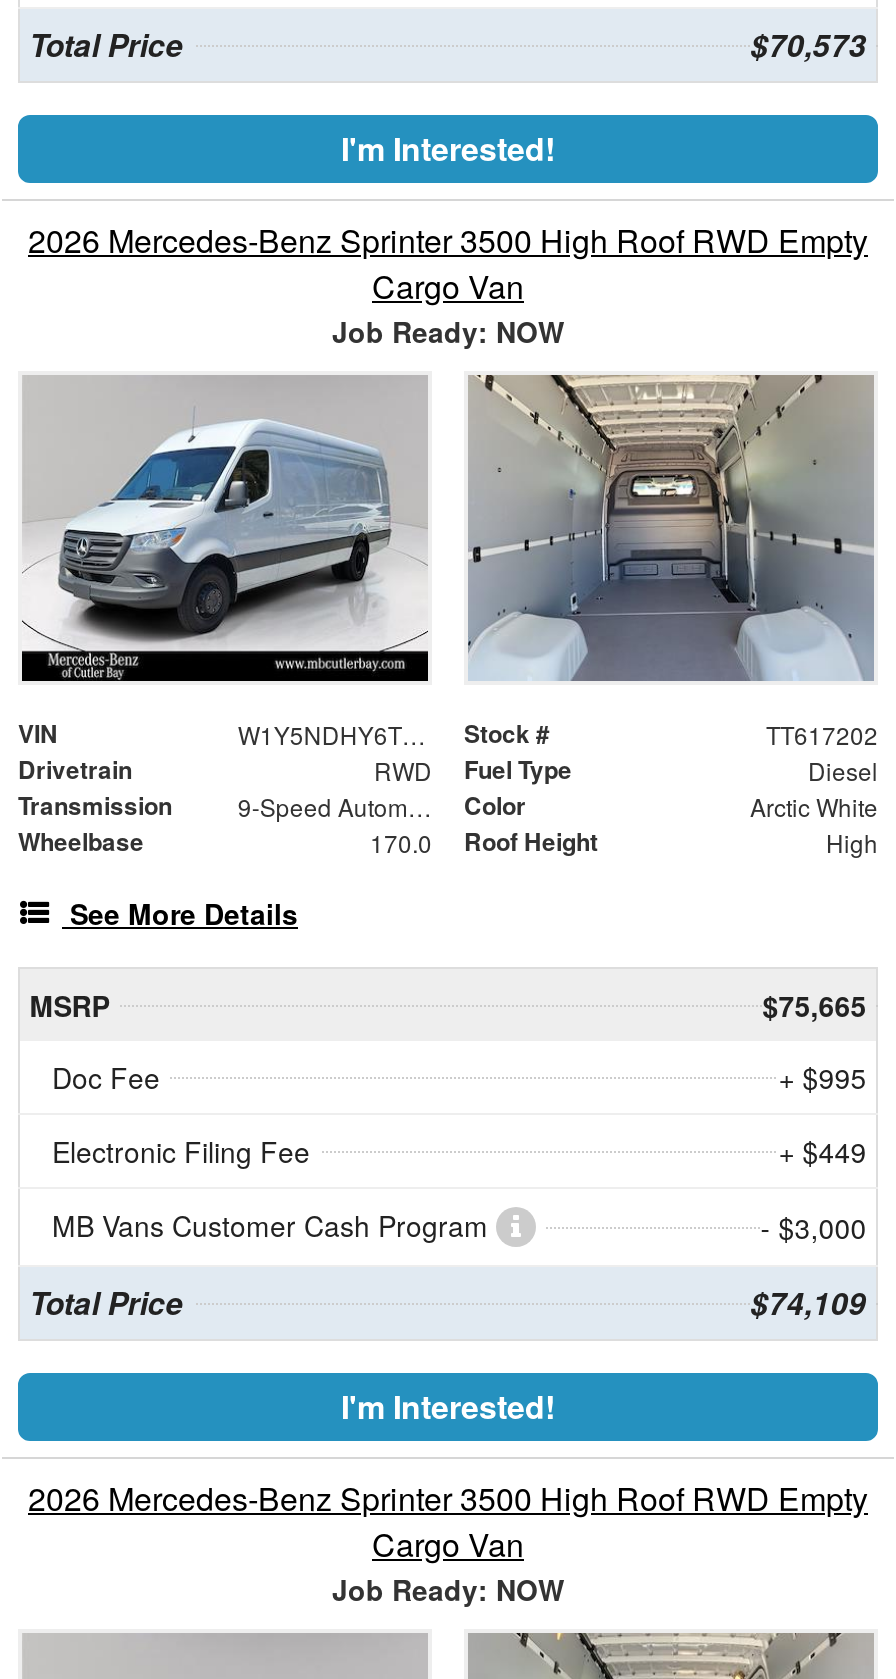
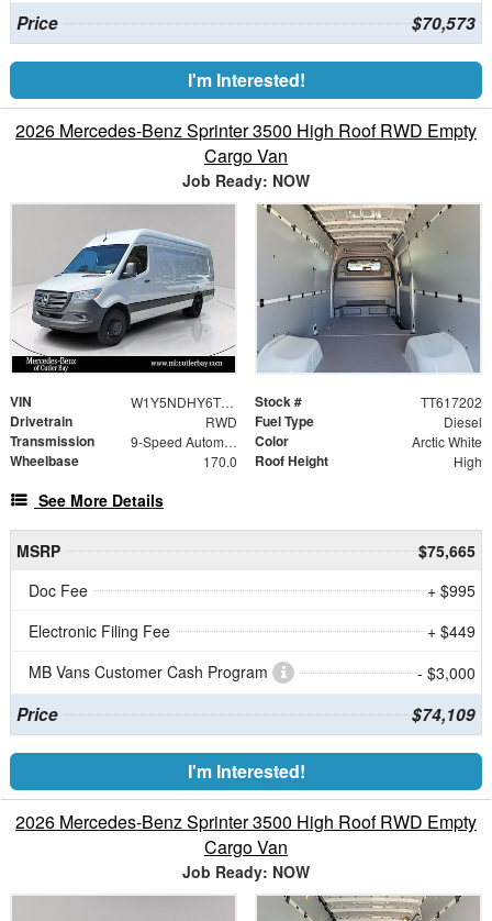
- Total Price
+ Price

- Total Price
+ Price
